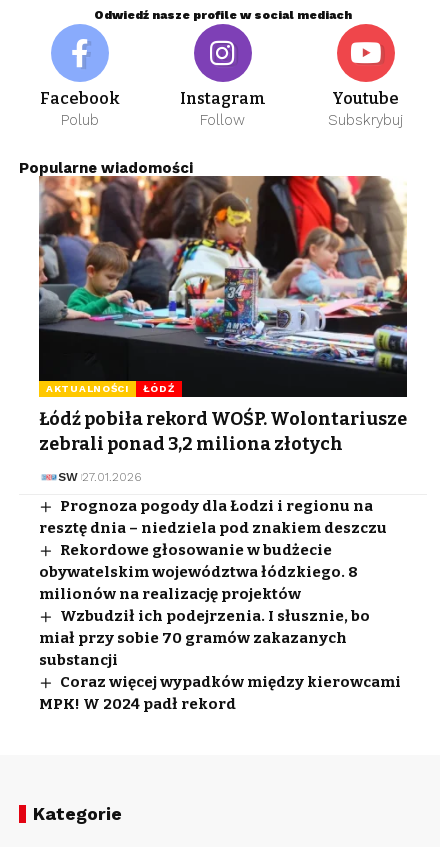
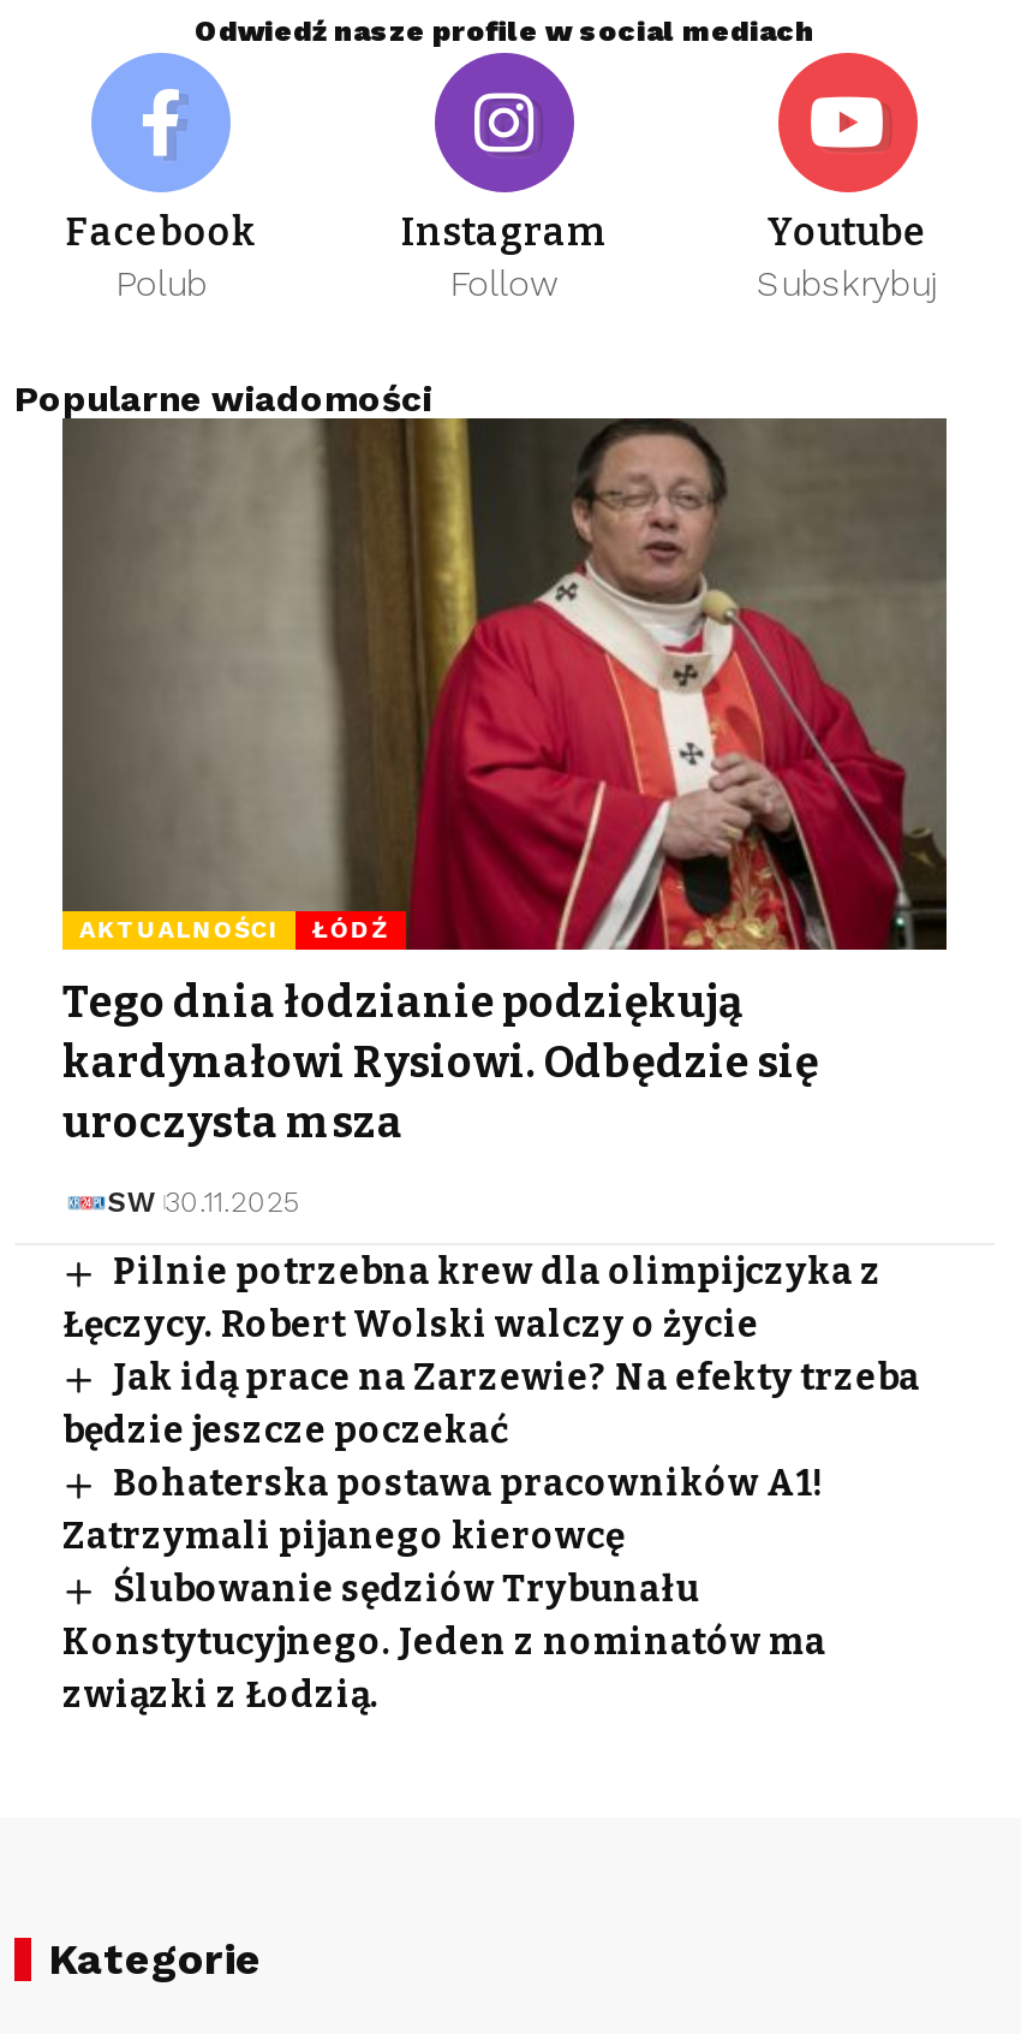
- [image]
- Łódź pobiła rekord WOŚP. Wolontariusze
- zebrali ponad 3,2 miliona złotych
+ [image]
+ Tego dnia łodzianie podziękują
+ kardynałowi Rysiowi. Odbędzie się
+ uroczysta msza

- SW 27.01.2026
+ SW 30.11.2025

- Prognoza pogody dla Łodzi i regionu na
- resztę dnia – niedziela pod znakiem deszczu
- Rekordowe głosowanie w budżecie
- obywatelskim województwa łódzkiego. 8
- milionów na realizację projektów
- Wzbudził ich podejrzenia. I słusznie, bo
- miał przy sobie 70 gramów zakazanych
- substancji
- Coraz więcej wypadków między kierowcami
- MPK! W 2024 padł rekord
+ Pilnie potrzebna krew dla olimpijczyka z
+ Łęczycy. Robert Wolski walczy o życie
+ Jak idą prace na Zarzewie? Na efekty trzeba
+ będzie jeszcze poczekać
+ Bohaterska postawa pracowników A1!
+ Zatrzymali pijanego kierowcę
+ Ślubowanie sędziów Trybunału
+ Konstytucyjnego. Jeden z nominatów ma
+ związki z Łodzią.
